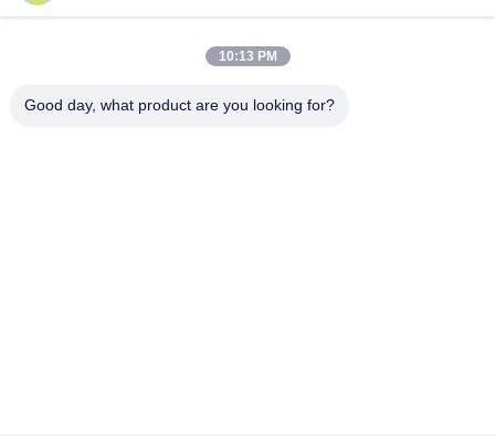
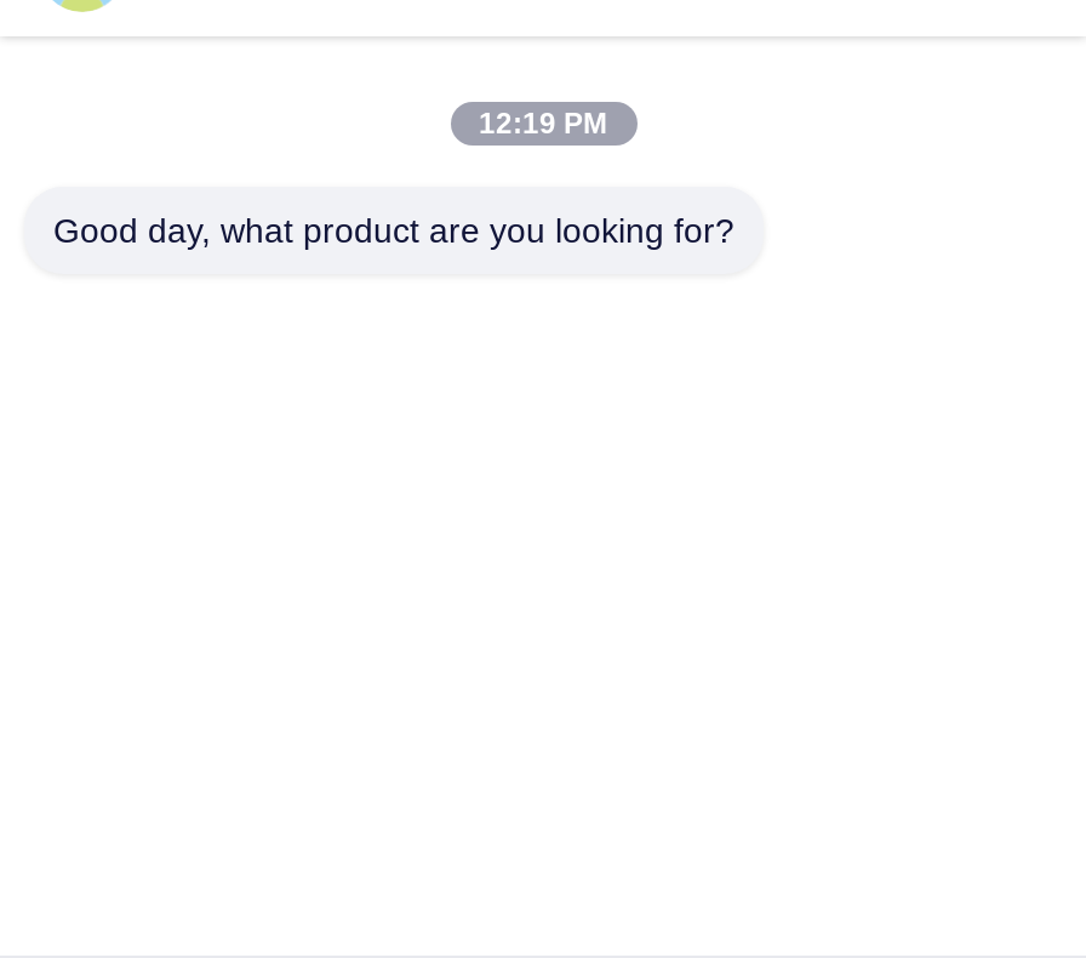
- 10:13 PM
+ 12:19 PM
